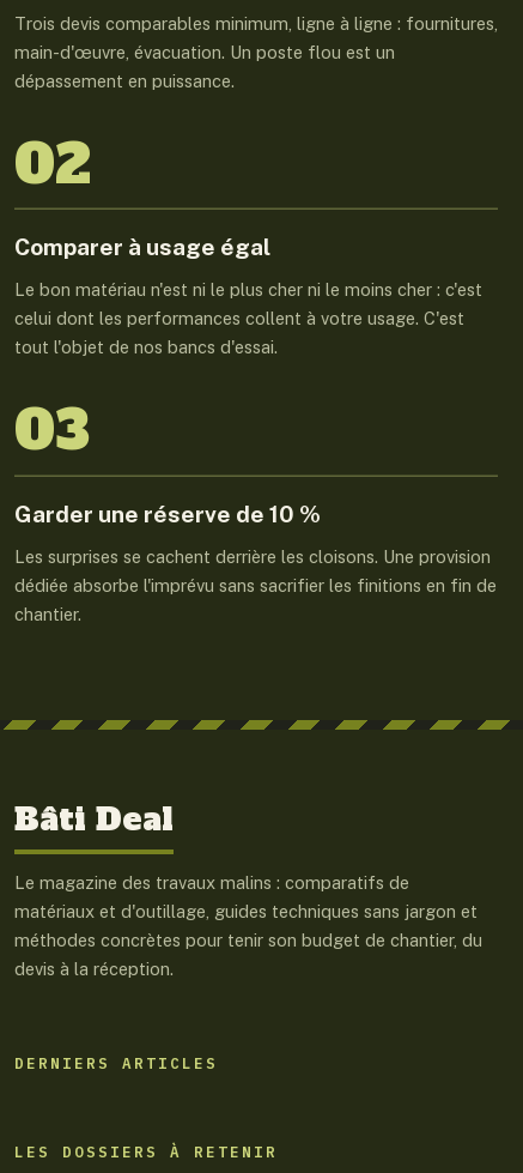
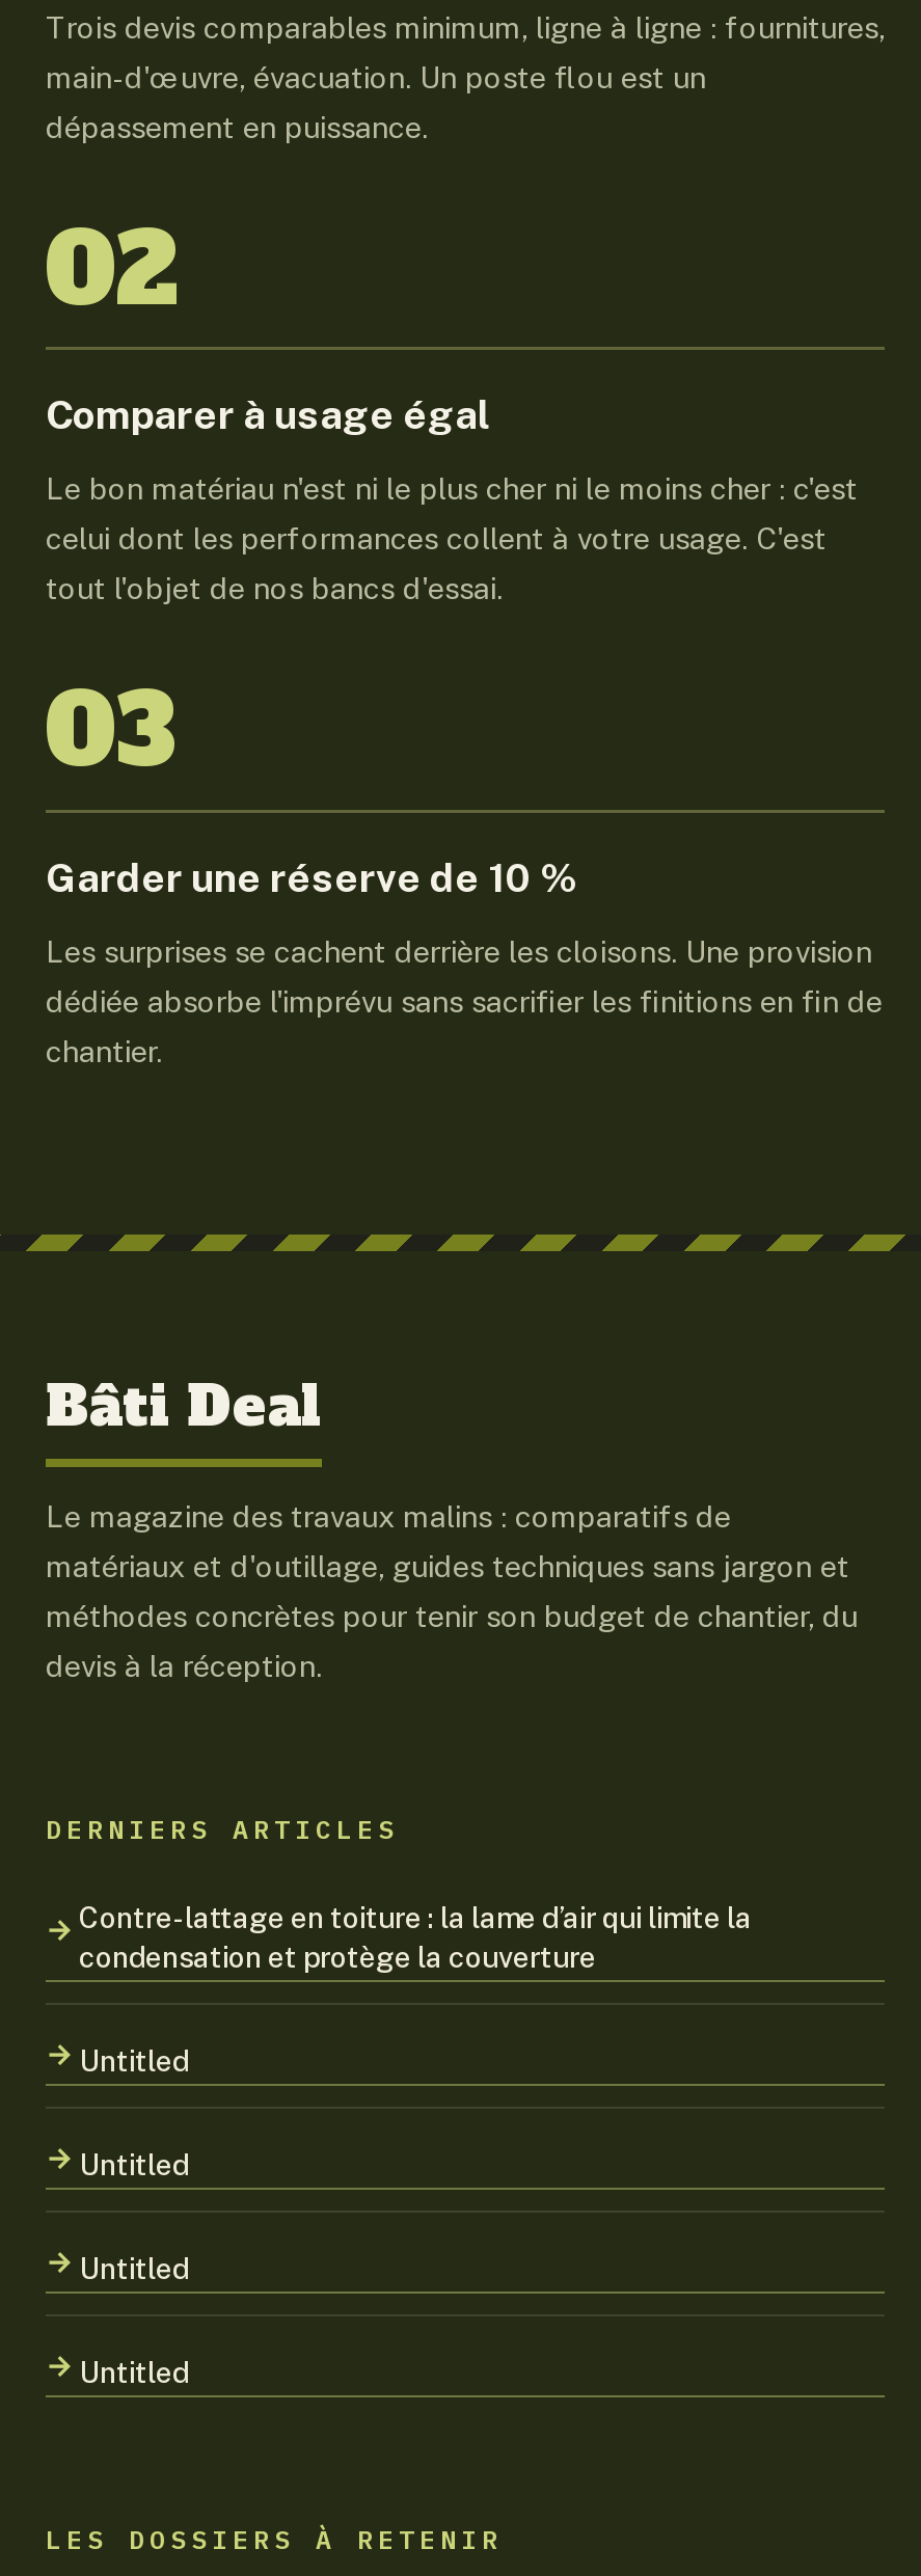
+ Contre-lattage en toiture : la lame d’air qui limite la
+ condensation et protège la couverture
+ Untitled
+ Untitled
+ Untitled
+ Untitled
